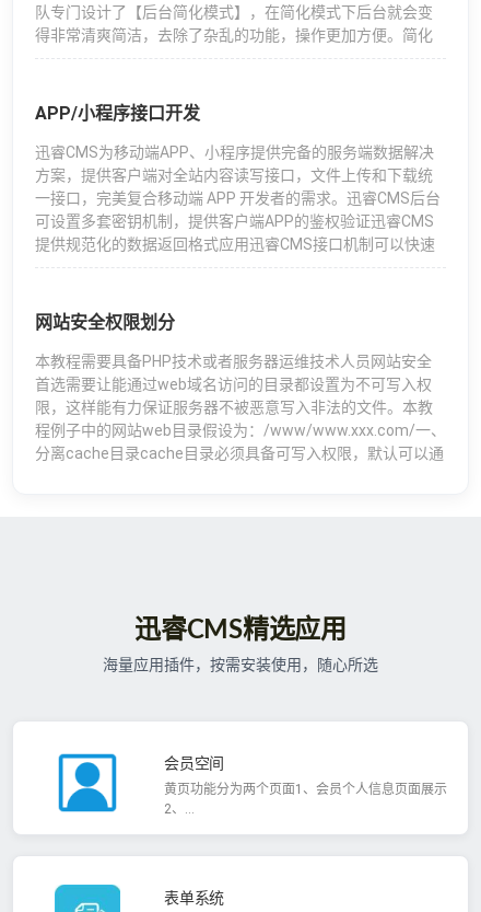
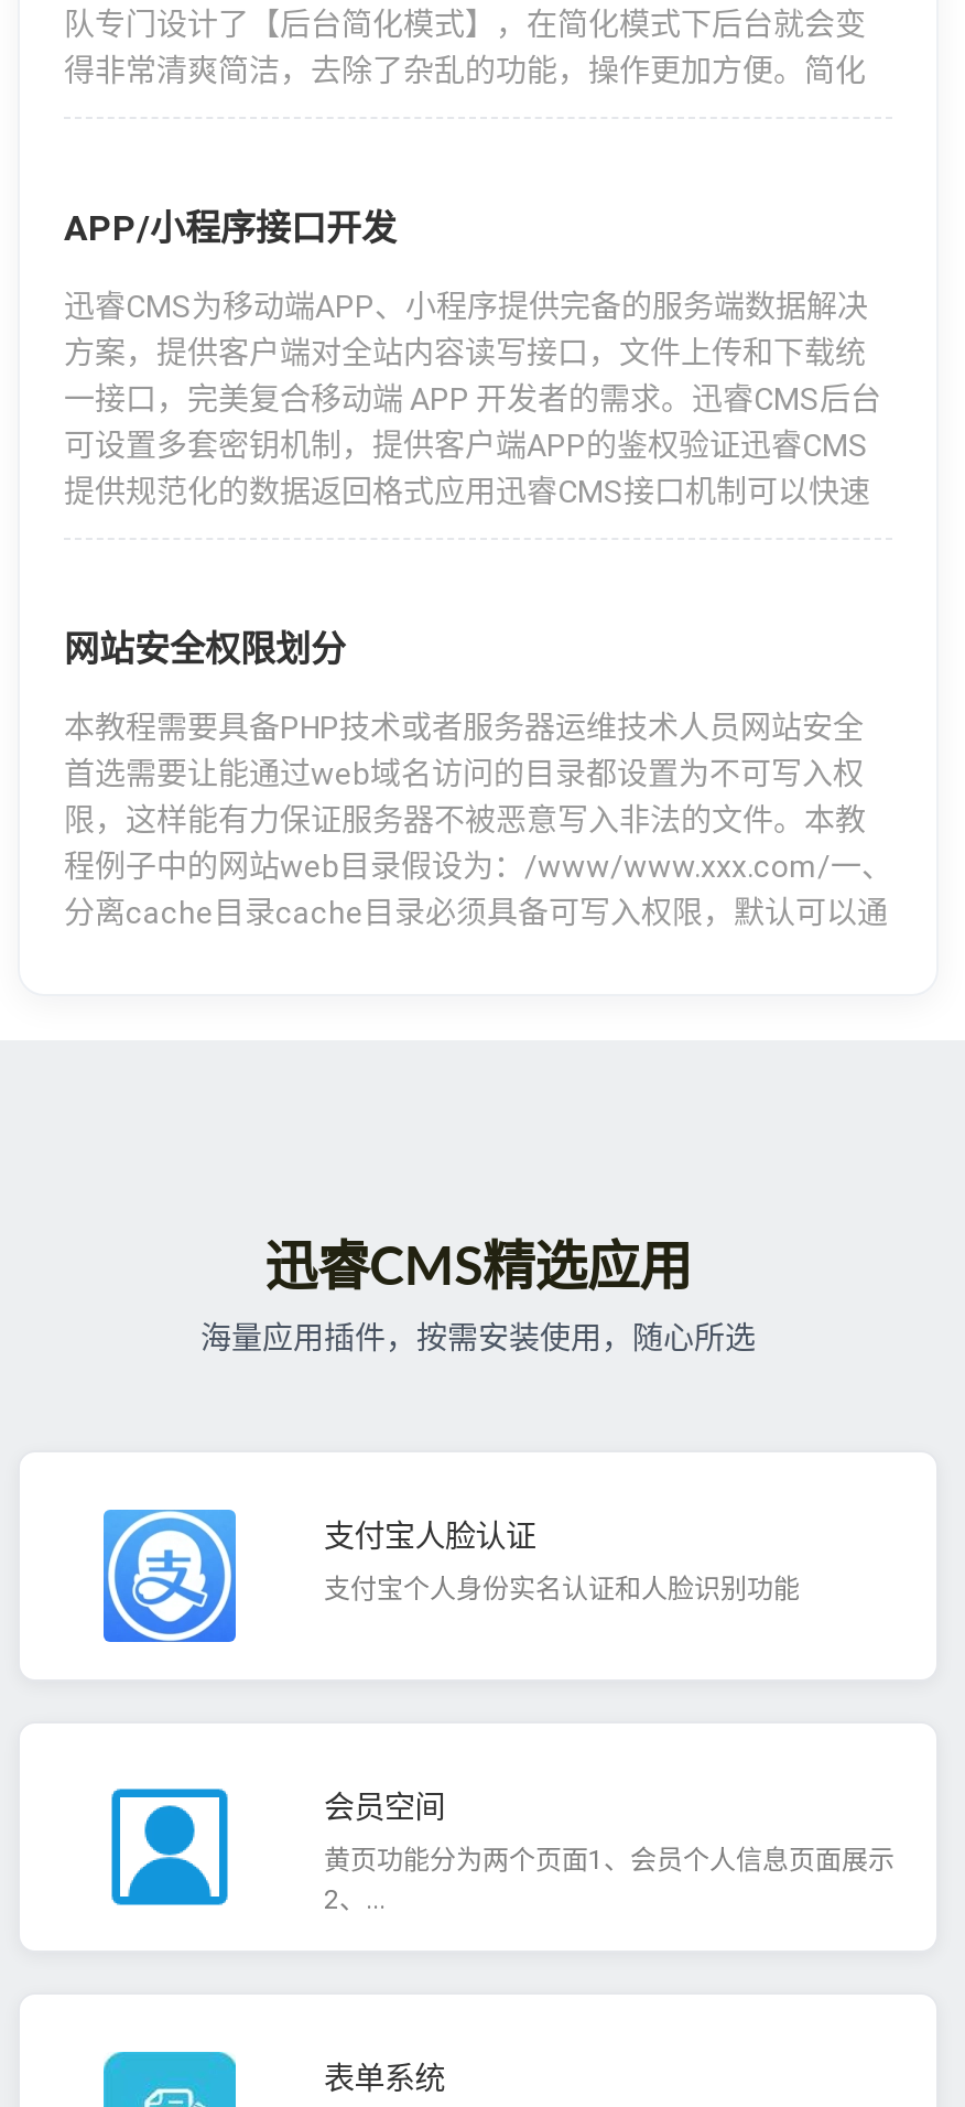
+ [image]
+ 支付宝人脸认证
+ 支付宝个人身份实名认证和人脸识别功能
